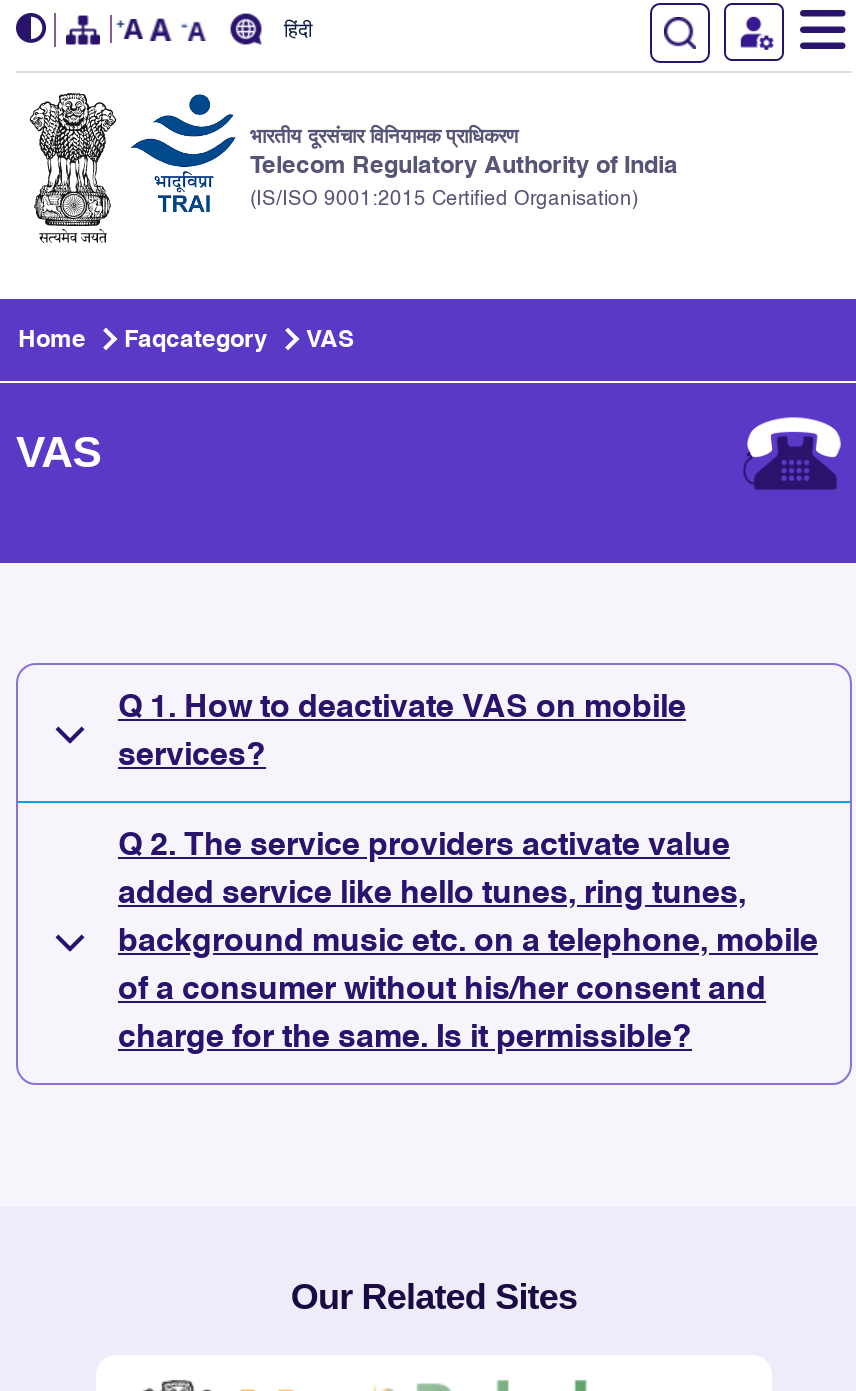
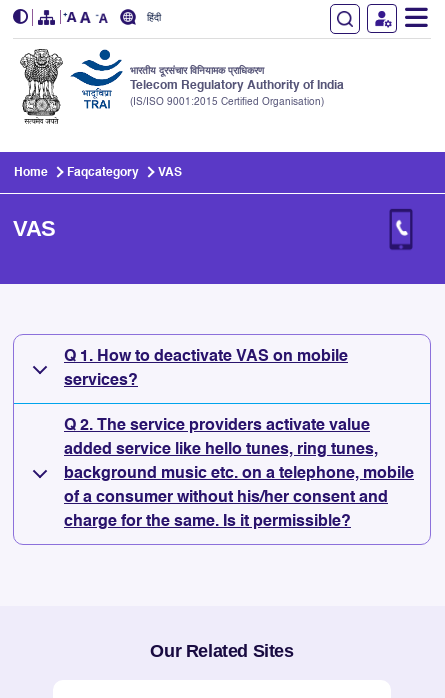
- [image]
+ [image]
